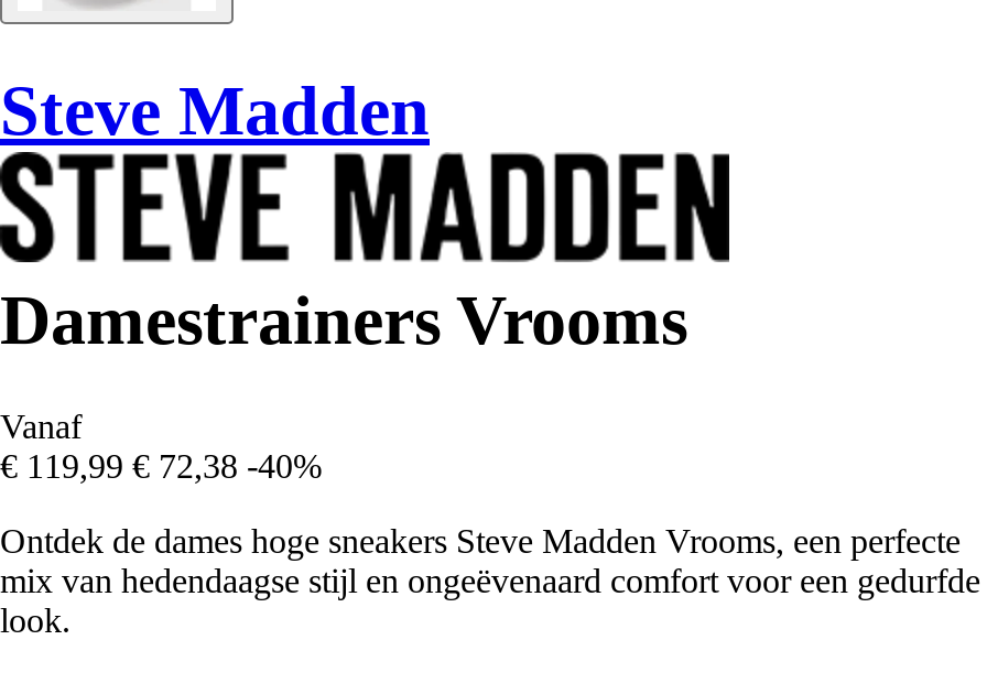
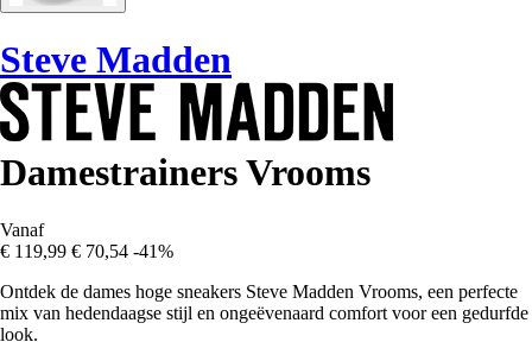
- € 119,99 € 72,38 -40%
+ € 119,99 € 70,54 -41%
